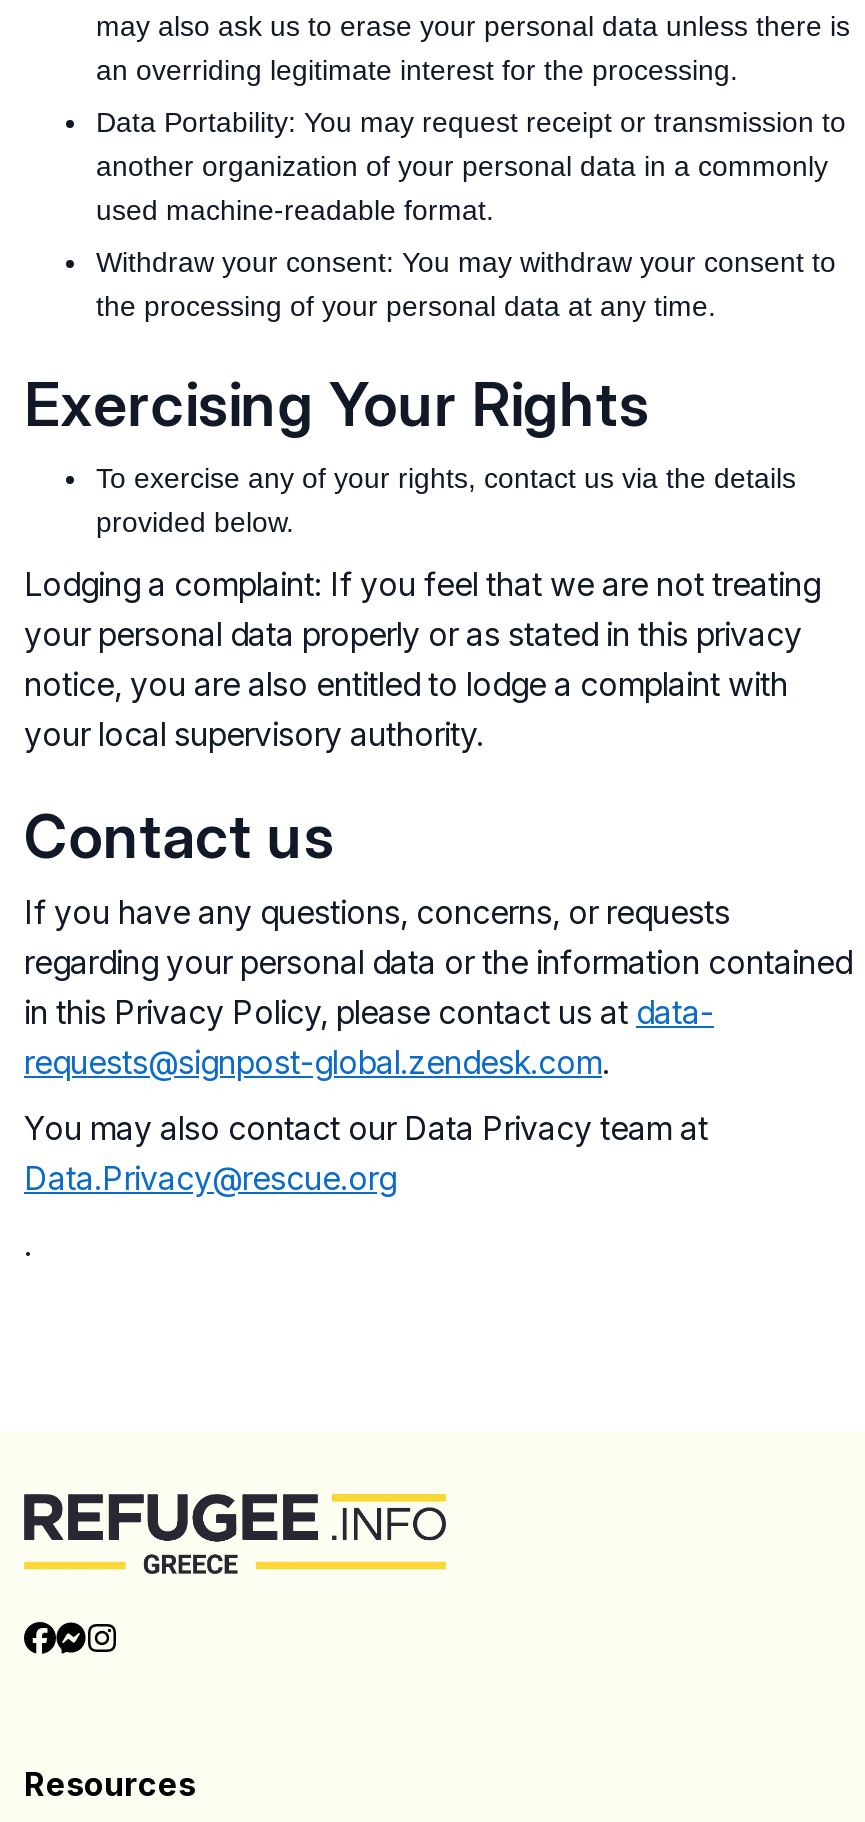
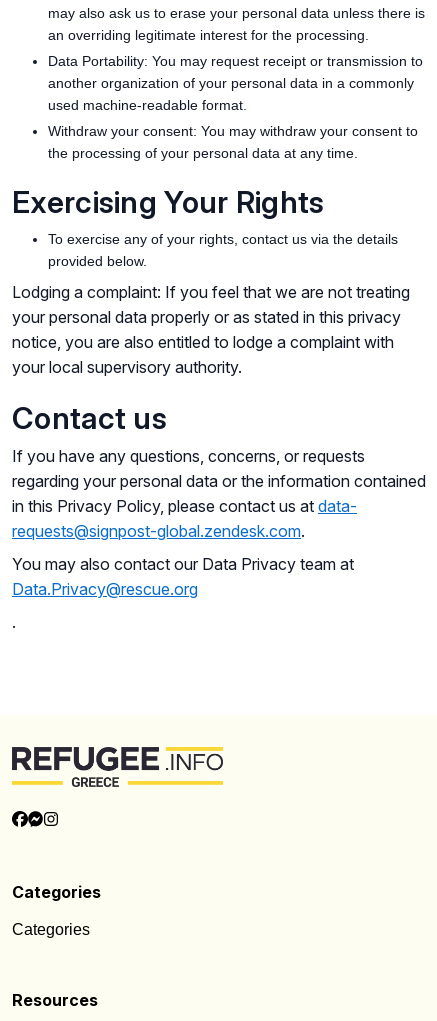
+ Categories
+ Categories
